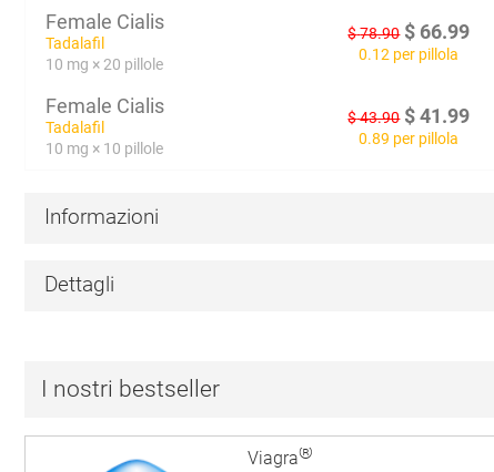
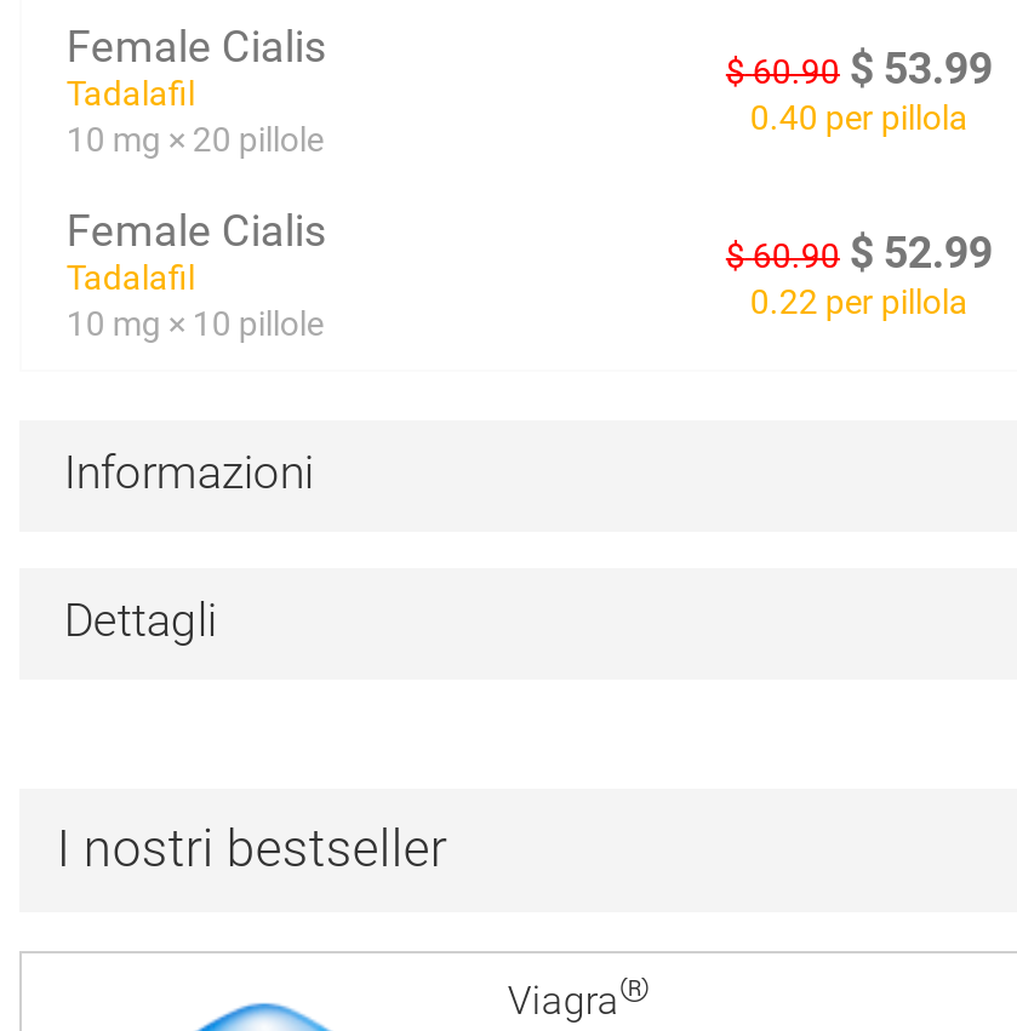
- $ 78.90 $ 66.99
+ $ 60.90 $ 53.99

- 0.12 per pillola
+ 0.40 per pillola

- $ 43.90 $ 41.99
+ $ 60.90 $ 52.99

- 0.89 per pillola
+ 0.22 per pillola
